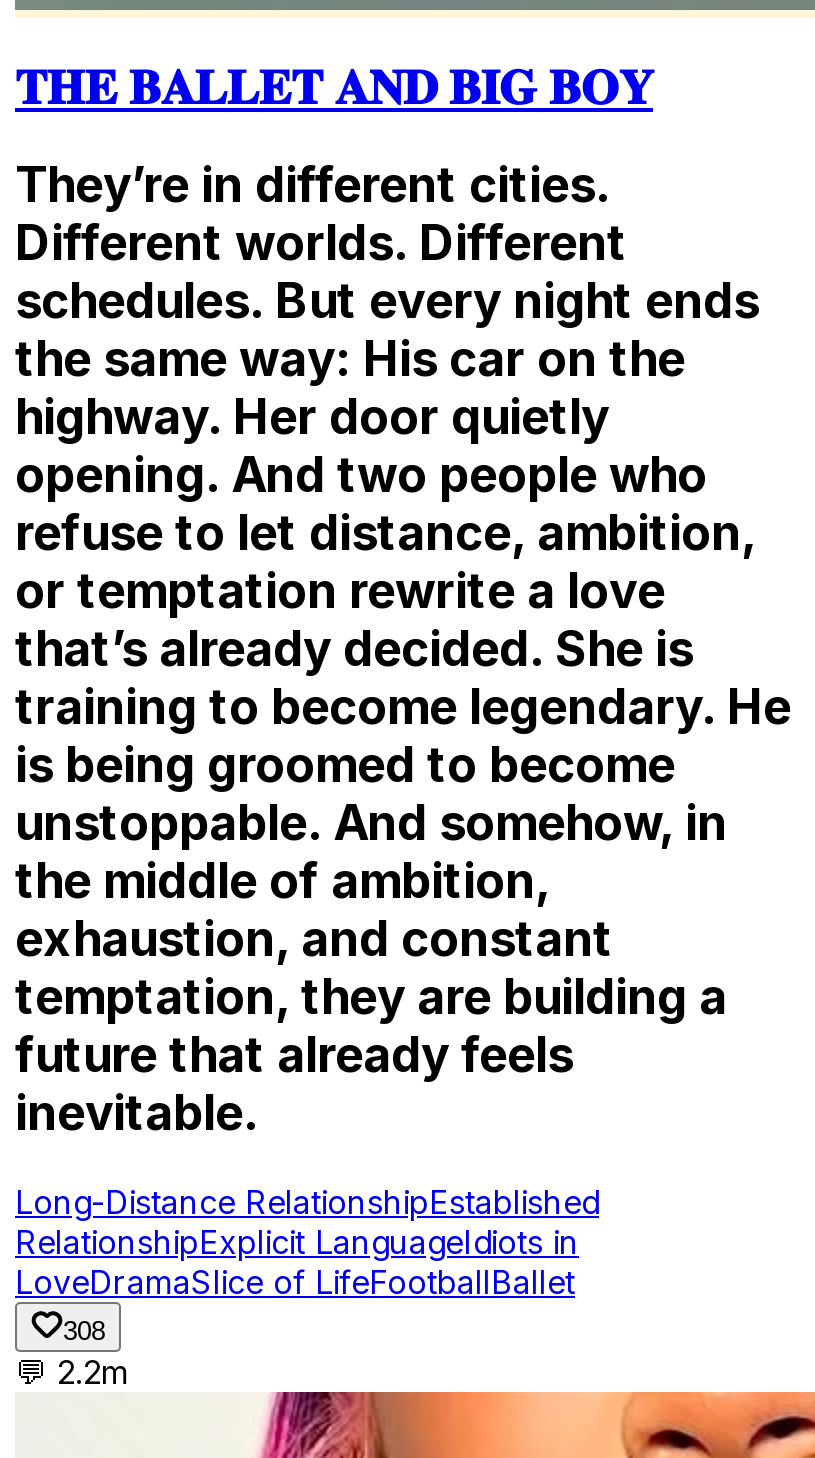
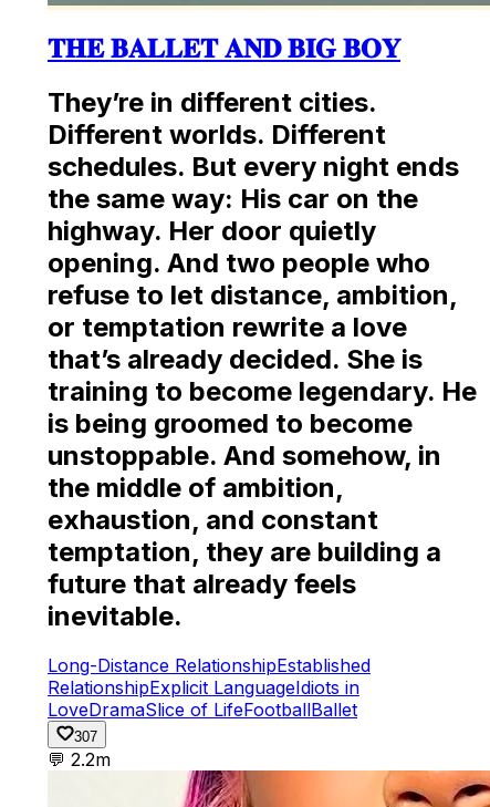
- 308
+ 307
